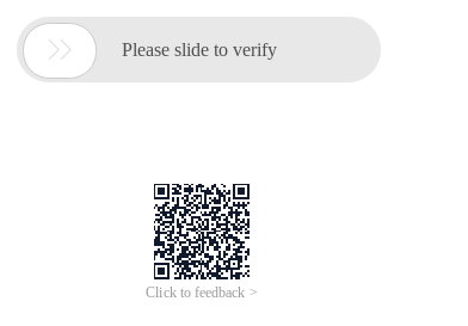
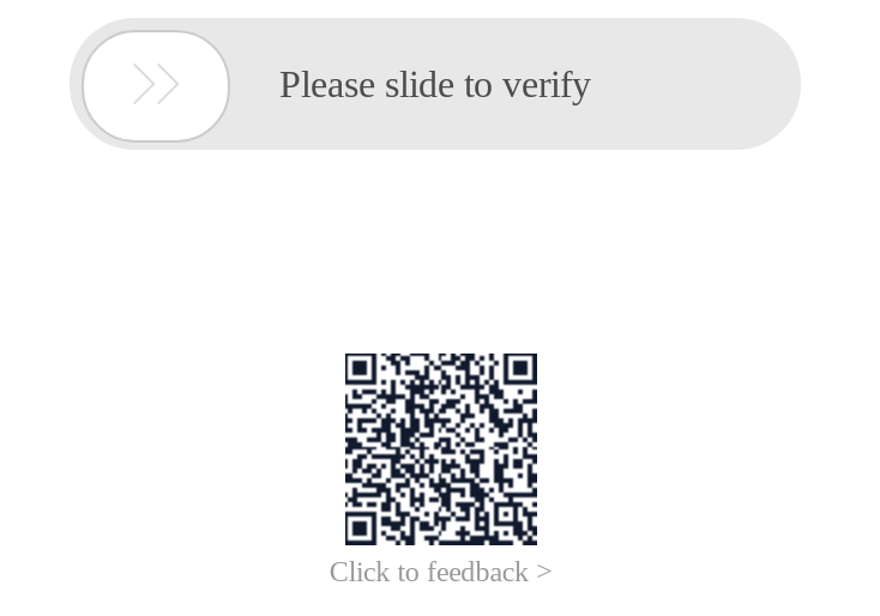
- [image]
+ [image]
